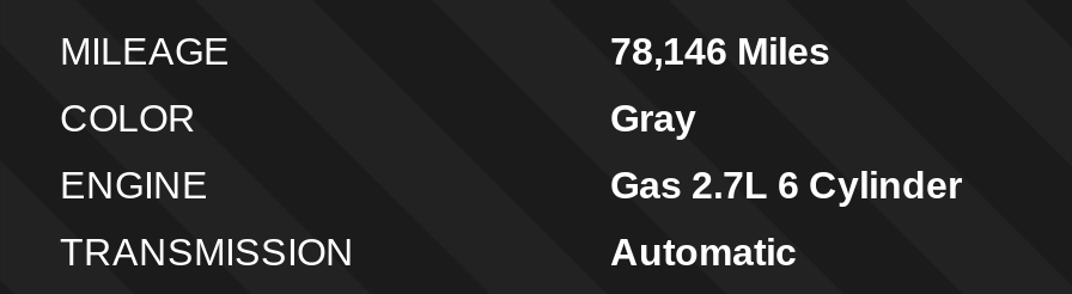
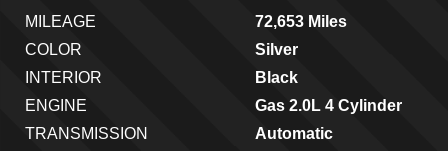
- 78,146 Miles
+ 72,653 Miles

- Gray
+ Silver
+ INTERIOR
+ Black

- Gas 2.7L 6 Cylinder
+ Gas 2.0L 4 Cylinder
